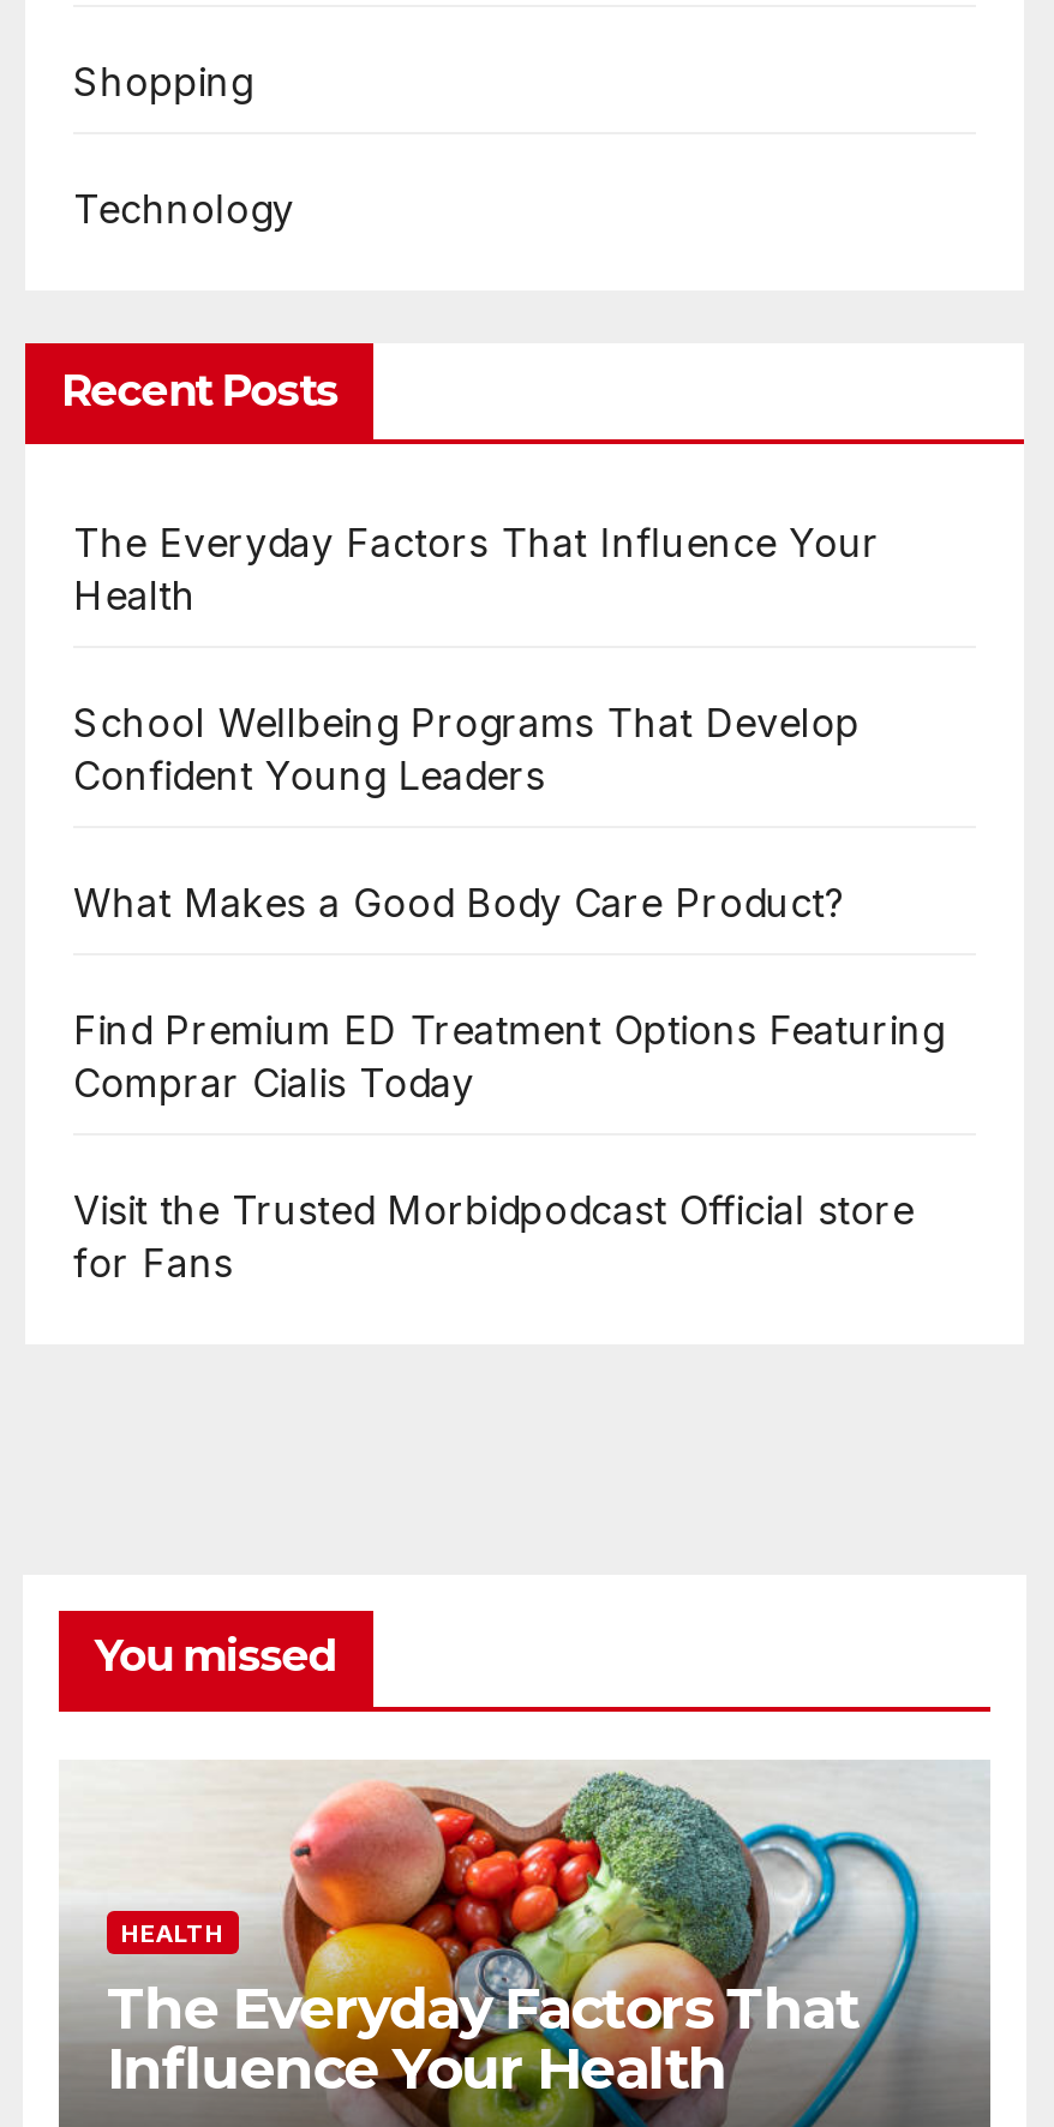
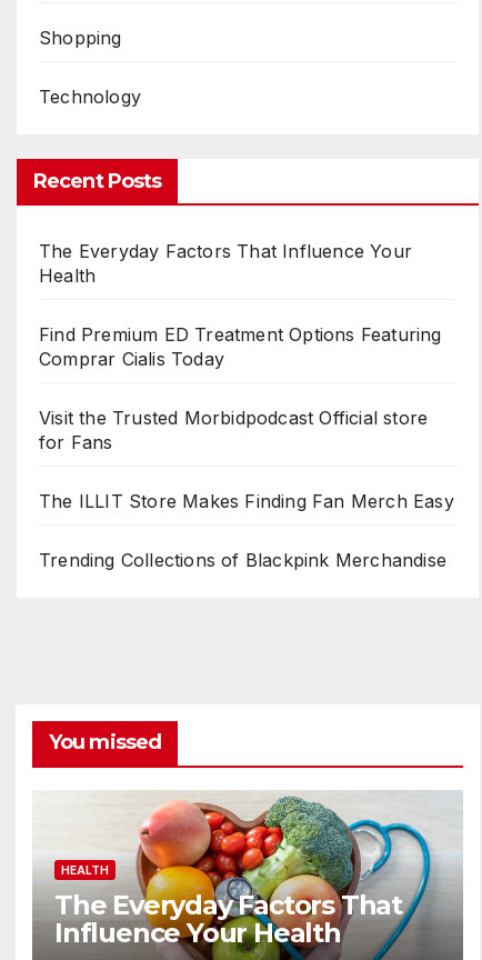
- School Wellbeing Programs That Develop
- Confident Young Leaders
- What Makes a Good Body Care Product?

moved up: Find Premium ED Treatment Options Featuring | Comprar Cialis Today | Visit the Trusted Morbidpodcast Official store | for Fans

+ The ILLIT Store Makes Finding Fan Merch Easy
+ Trending Collections of Blackpink Merchandise
